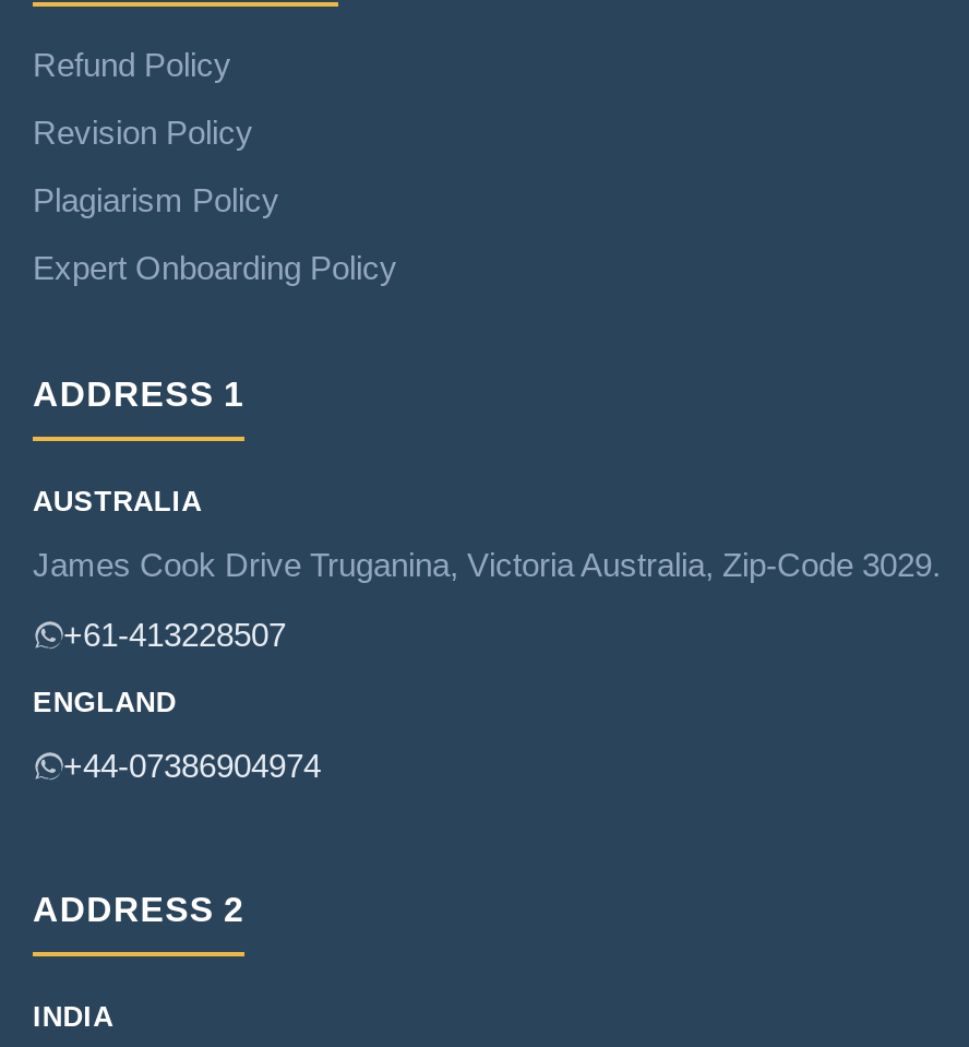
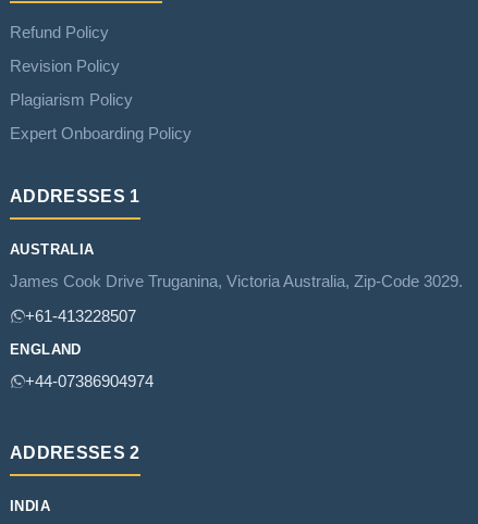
- ADDRESS 1
+ ADDRESSES 1

- ADDRESS 2
+ ADDRESSES 2
